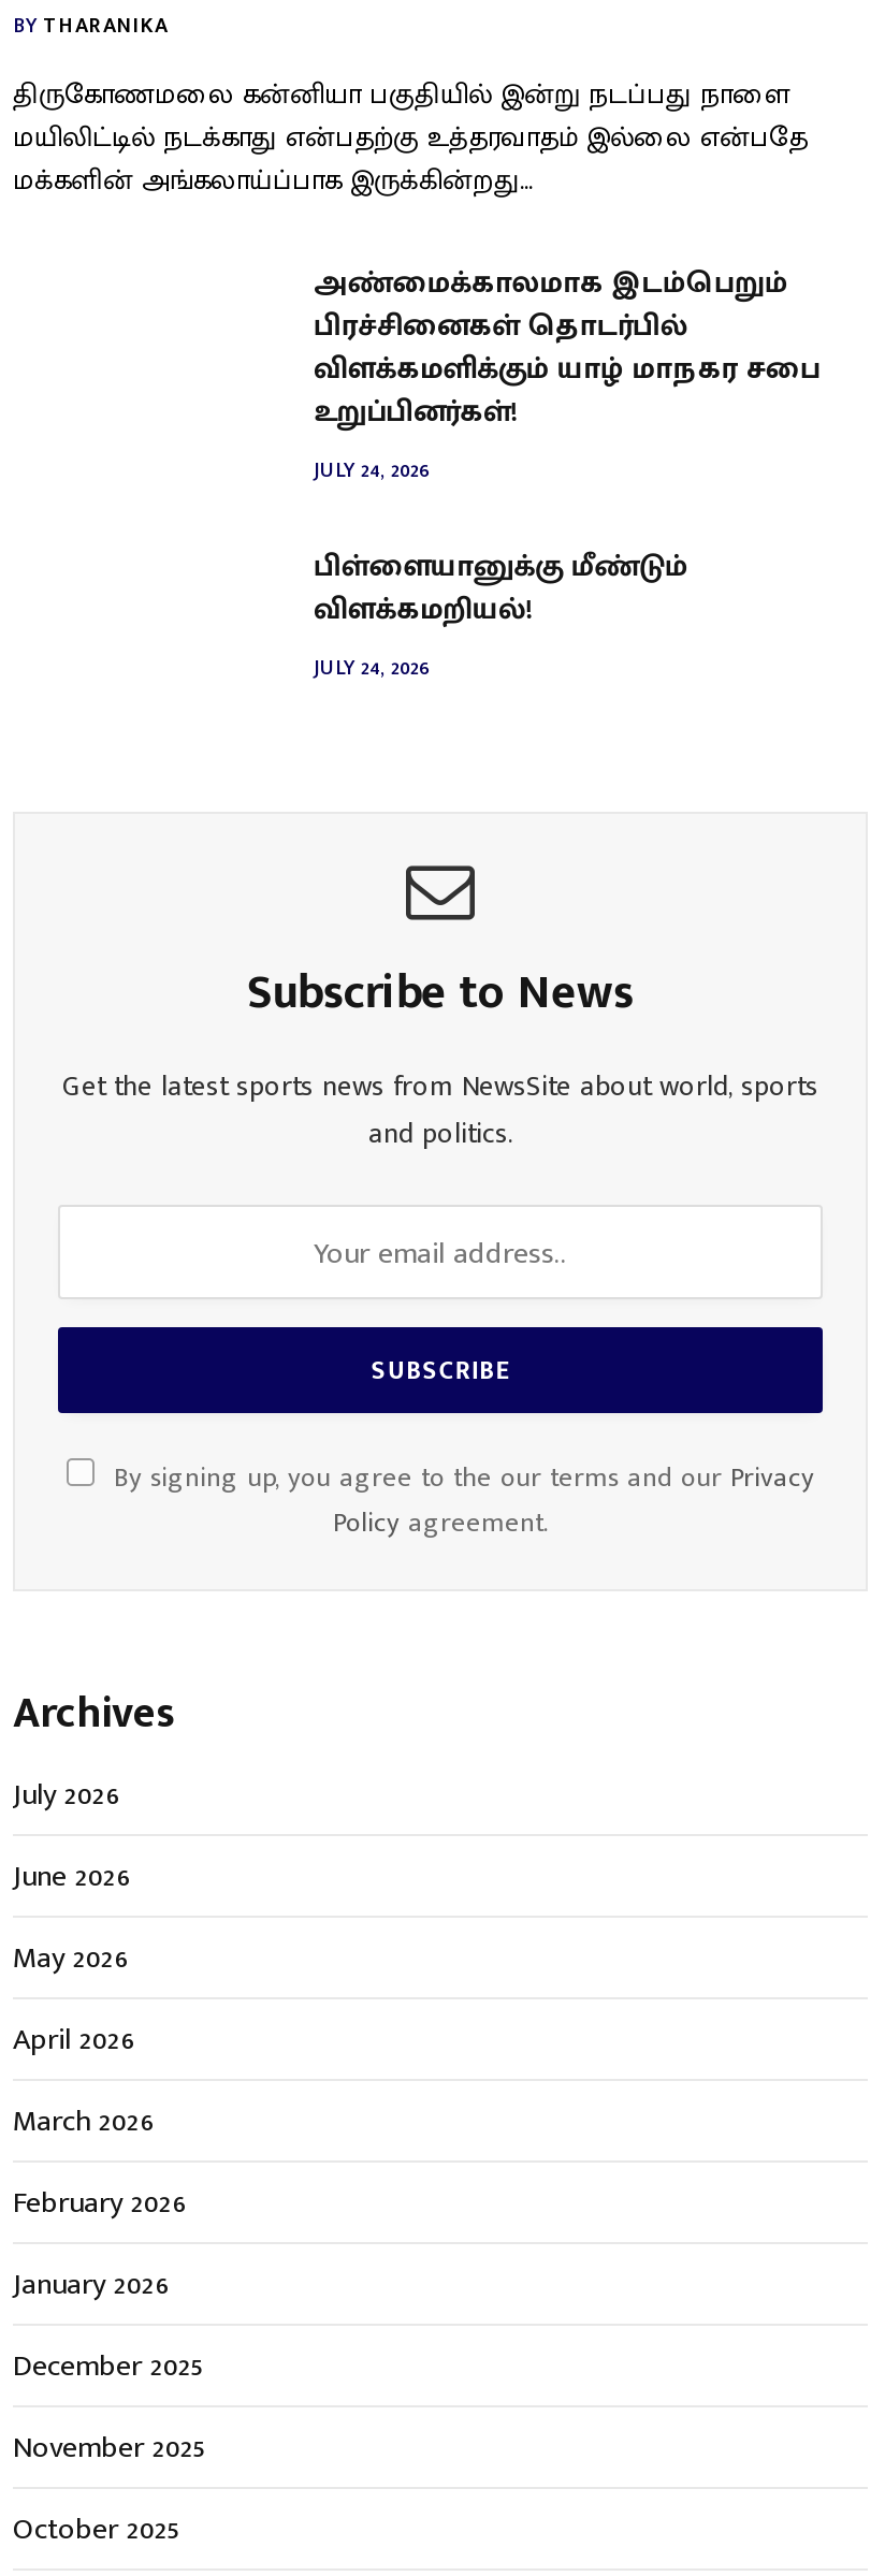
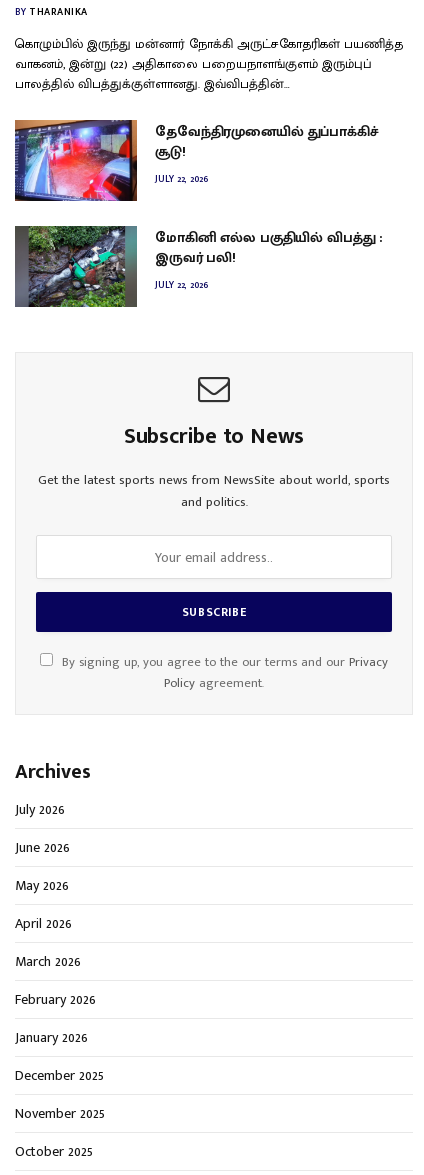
+ [image]

+ [image]

- திருகோணமலை கன்னியா பகுதியில் இன்று நடப்பது நாளை
- மயிலிட்டில் நடக்காது என்பதற்கு உத்தரவாதம் இல்லை என்பதே
- மக்களின் அங்கலாய்ப்பாக இருக்கின்றது…
+ கொழும்பில் இருந்து மன்னார் நோக்கி அருட்சகோதரிகள் பயணித்த
+ வாகனம், இன்று (22) அதிகாலை பறையநாளங்குளம் இரும்புப்
+ பாலத்தில் விபத்துக்குள்ளானது. இவ்விபத்தின்…

- அண்மைக்காலமாக இடம்பெறும்
- பிரச்சினைகள் தொடர்பில்
- விளக்கமளிக்கும் யாழ் மாநகர சபை
- உறுப்பினர்கள்!
- JULY 24, 2026
+ தேவேந்திரமுனையில் துப்பாக்கிச்
+ சூடு!
+ JULY 22, 2026

- பிள்ளையானுக்கு மீண்டும்
- விளக்கமறியல்!
- JULY 24, 2026
+ மோகினி எல்ல பகுதியில் விபத்து :
+ இருவர் பலி!
+ JULY 22, 2026
